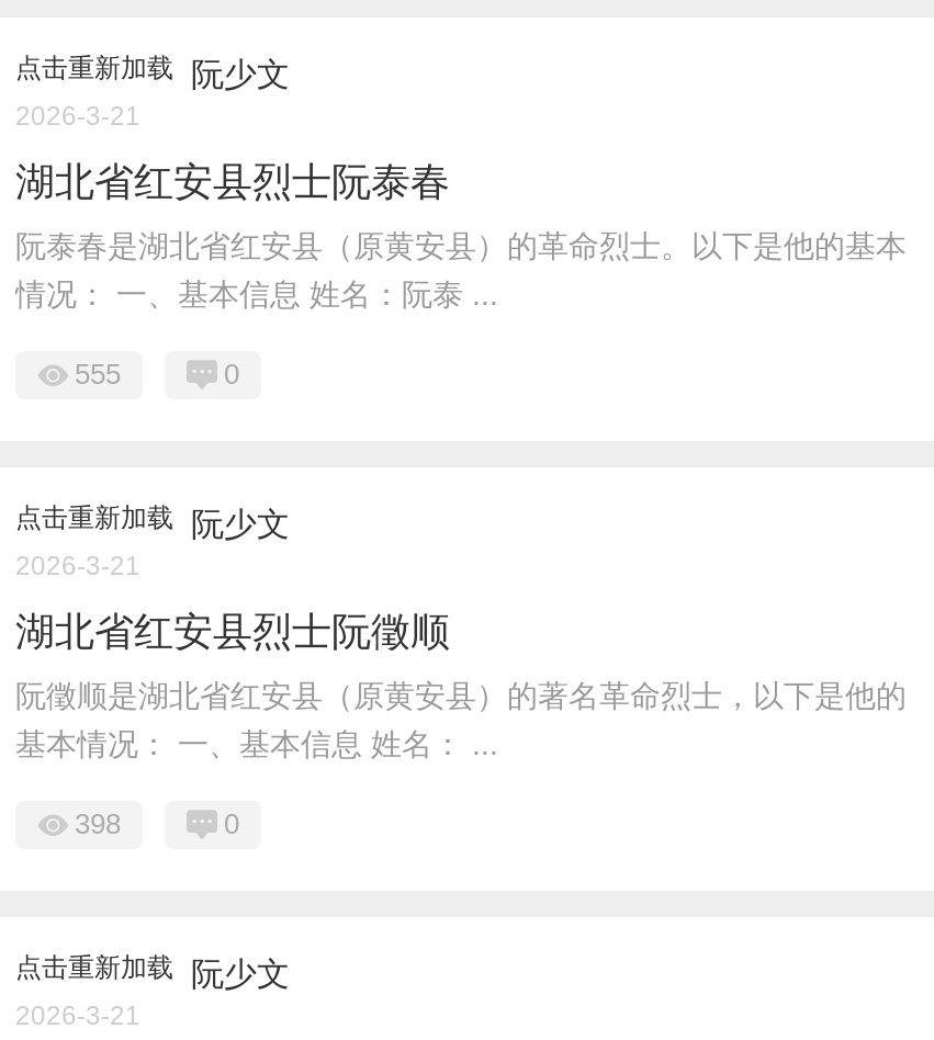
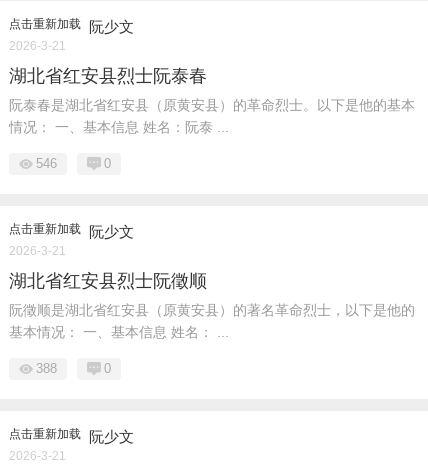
- 555
+ 546

- 398
+ 388
